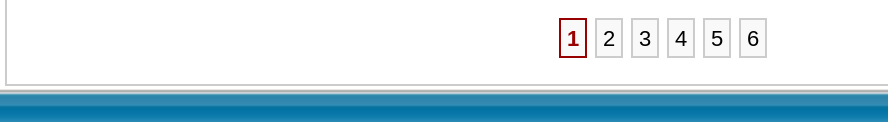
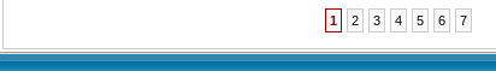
+ 7
